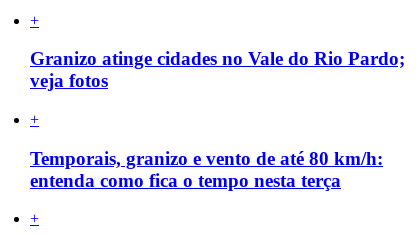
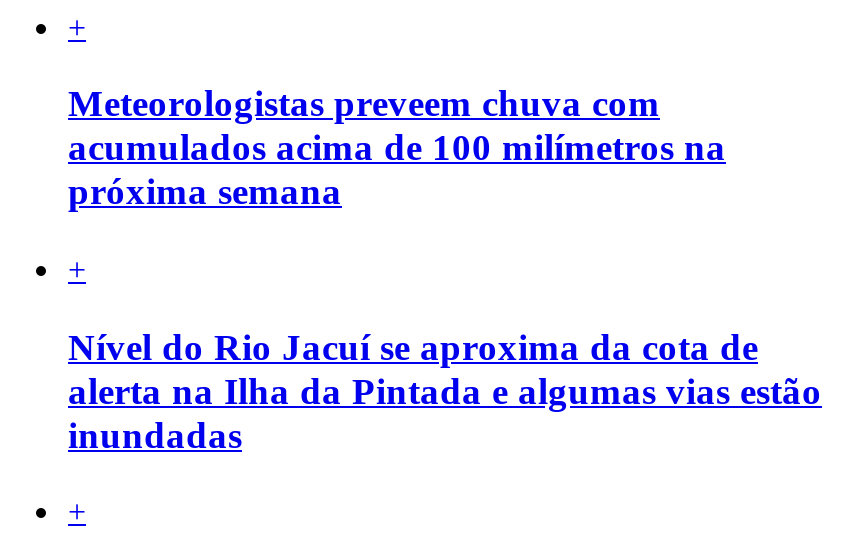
- Granizo atinge cidades no Vale do Rio Pardo;
- veja fotos
+ Meteorologistas preveem chuva com
+ acumulados acima de 100 milímetros na
+ próxima semana

- Temporais, granizo e vento de até 80 km/h:
- entenda como fica o tempo nesta terça
+ Nível do Rio Jacuí se aproxima da cota de
+ alerta na Ilha da Pintada e algumas vias estão
+ inundadas
